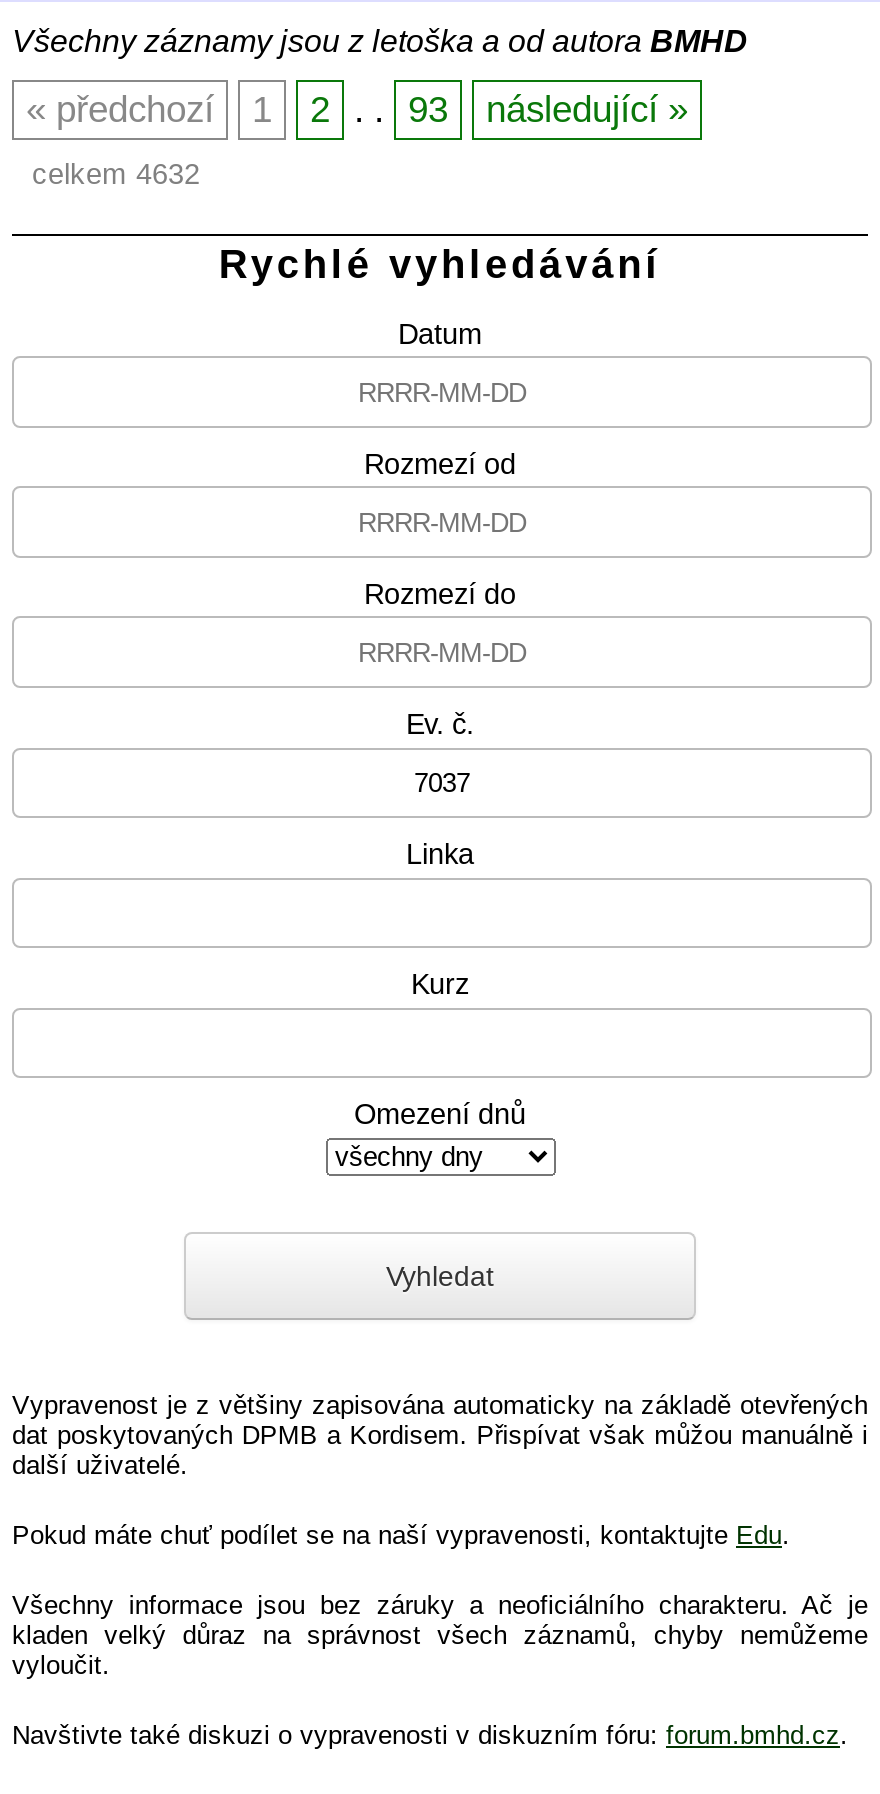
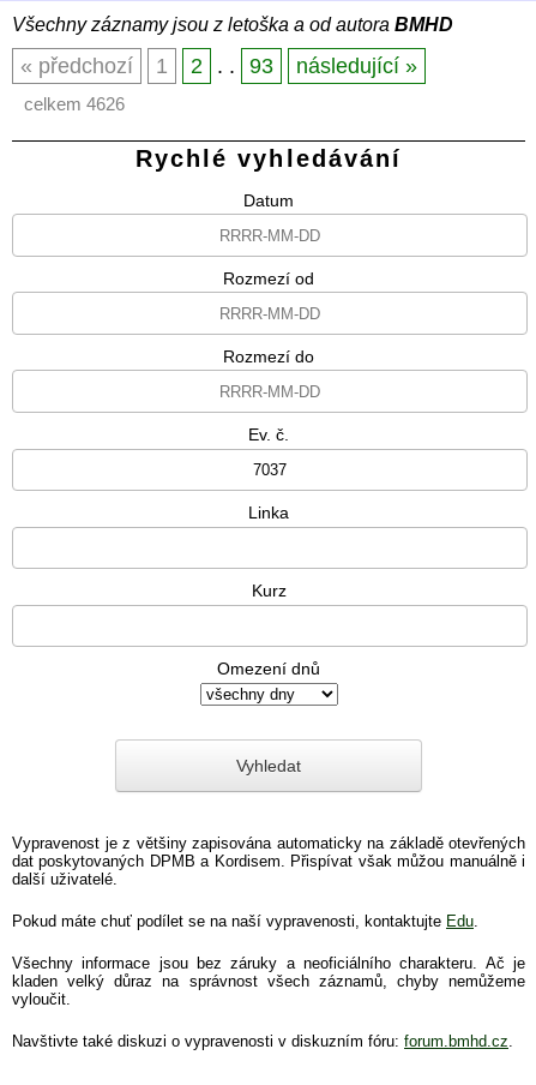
- celkem 4632
+ celkem 4626
